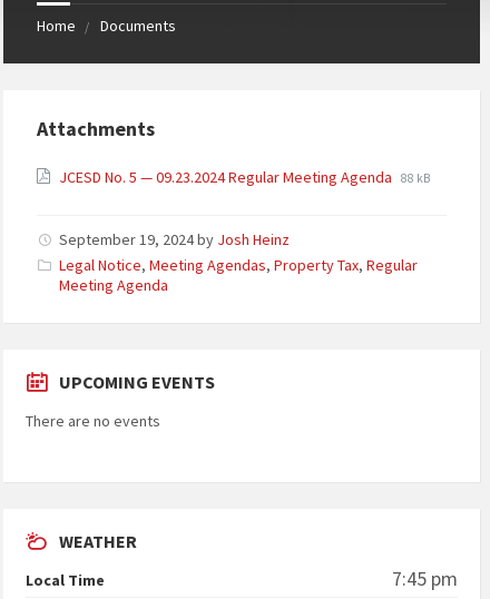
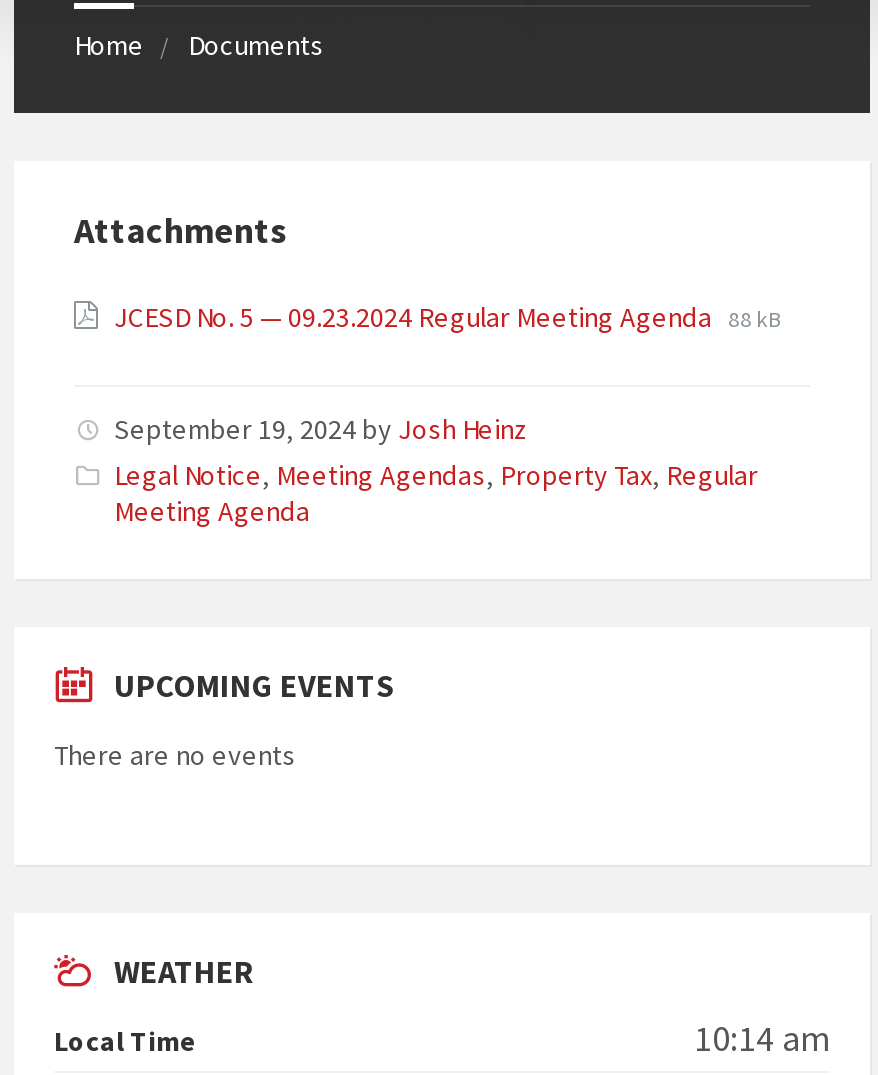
- 7:45 pm
+ 10:14 am
